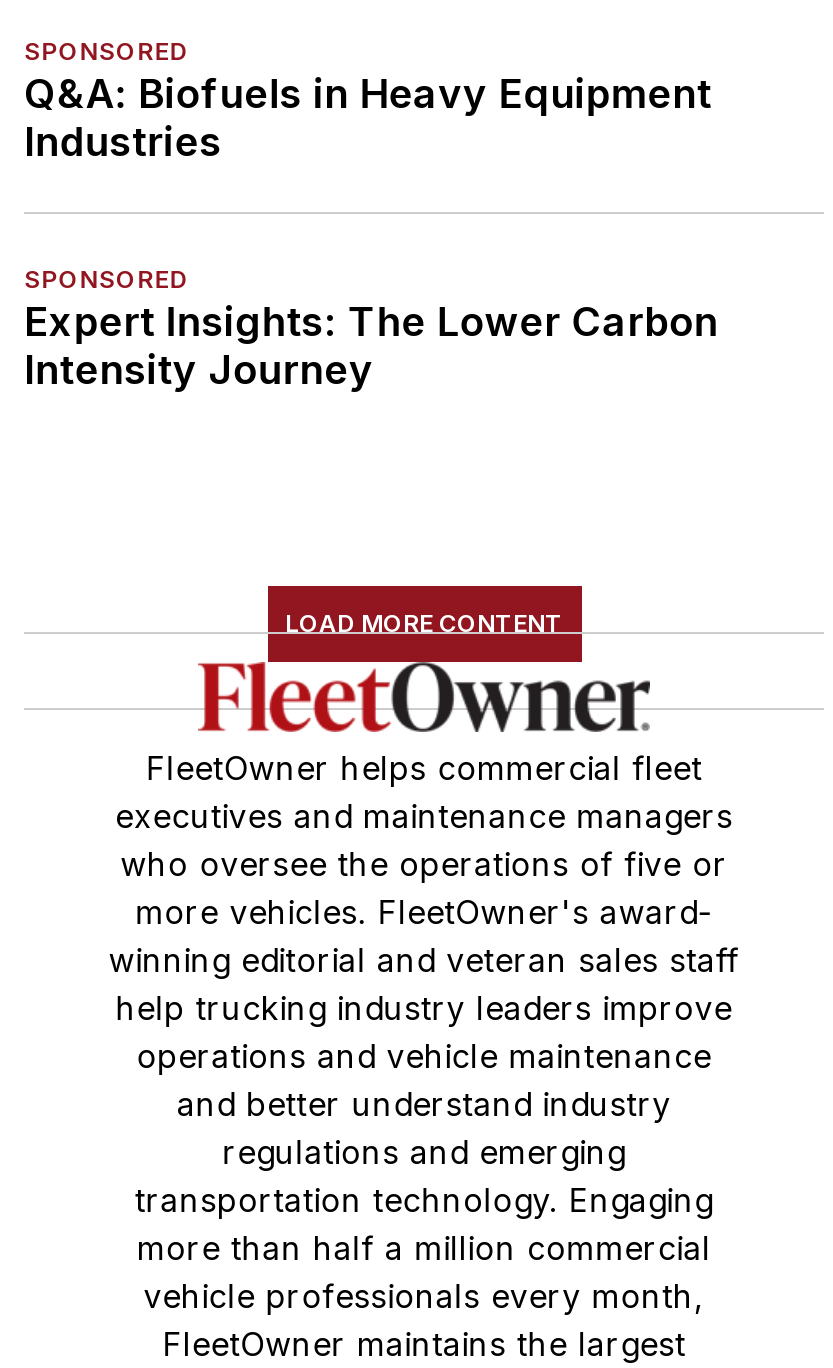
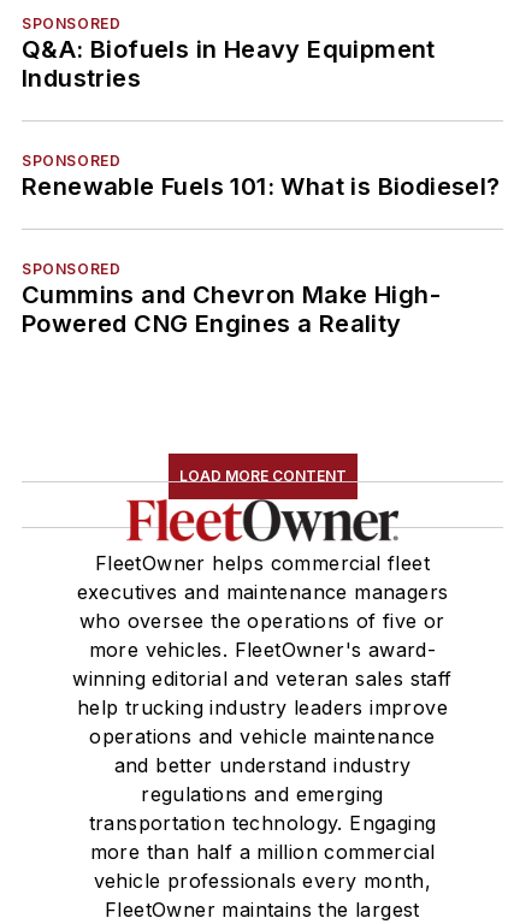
- Expert Insights: The Lower Carbon
- Intensity Journey
+ Renewable Fuels 101: What is Biodiesel?
+ SPONSORED
+ Cummins and Chevron Make High-
+ Powered CNG Engines a Reality
